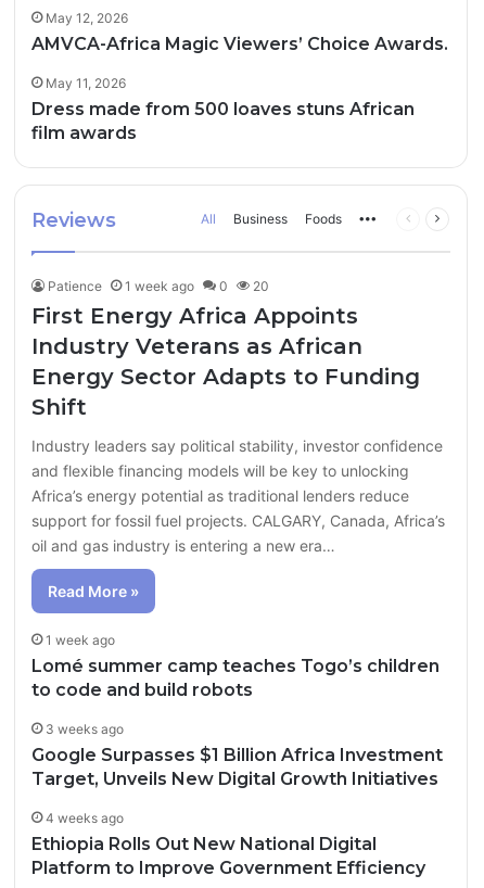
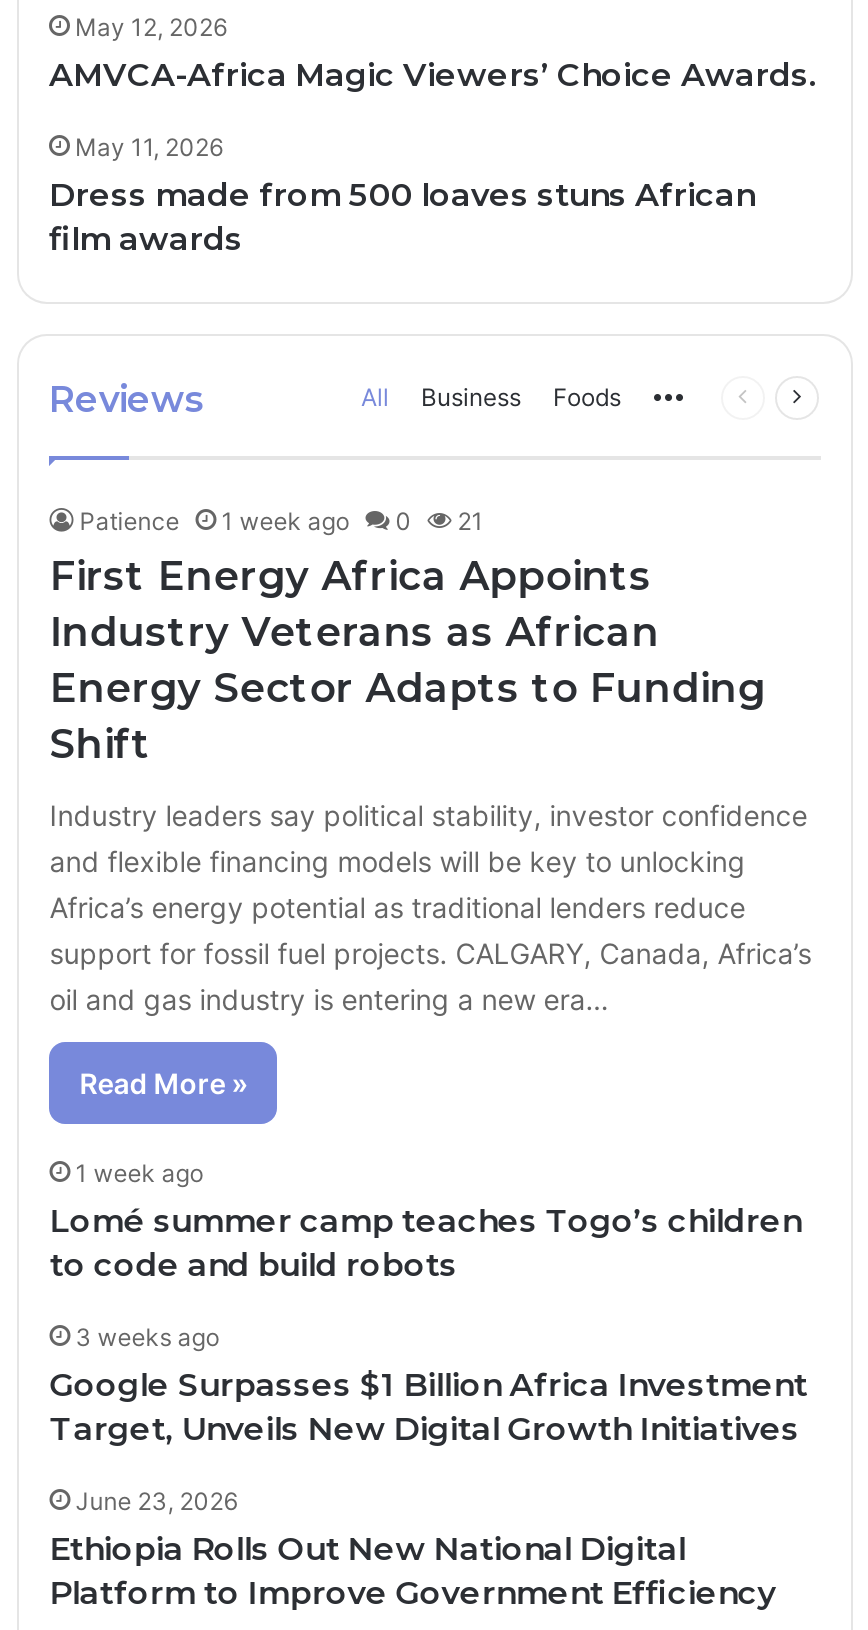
- Patience 1 week ago 0 20
+ Patience 1 week ago 0 21

- 4 weeks ago
+ June 23, 2026
